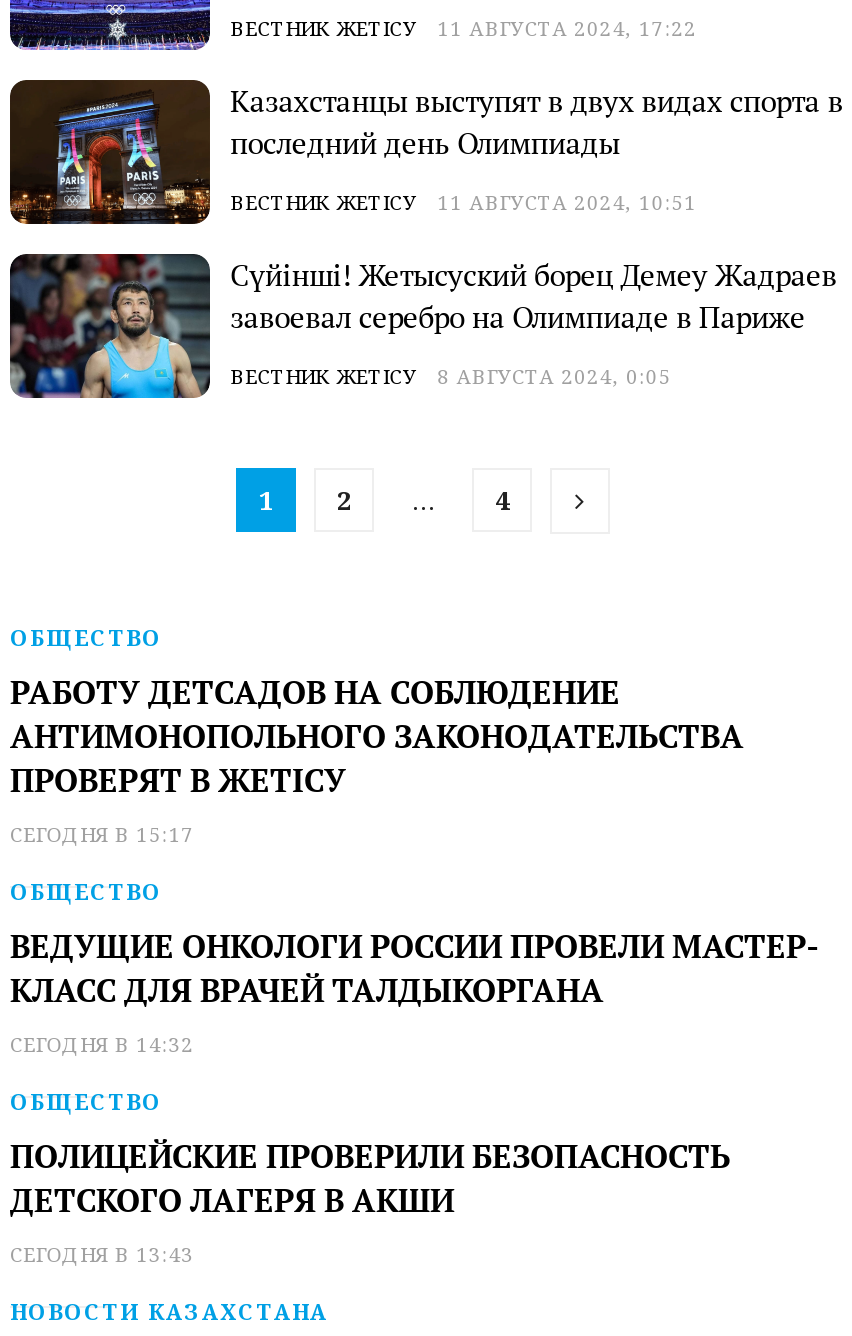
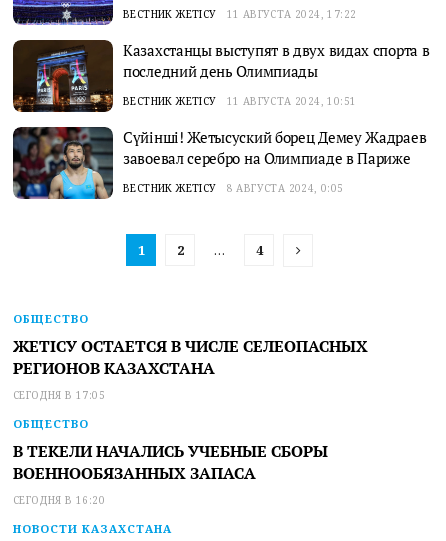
- РАБОТУ ДЕТСАДОВ НА СОБЛЮДЕНИЕ
- АНТИМОНОПОЛЬНОГО ЗАКОНОДАТЕЛЬСТВА
- ПРОВЕРЯТ В ЖЕТІСУ
- СЕГОДНЯ В 15:17
+ ЖЕТІСУ ОСТАЕТСЯ В ЧИСЛЕ СЕЛЕОПАСНЫХ
+ РЕГИОНОВ КАЗАХСТАНА
+ СЕГОДНЯ В 17:05

- ВЕДУЩИЕ ОНКОЛОГИ РОССИИ ПРОВЕЛИ МАСТЕР-
- КЛАСС ДЛЯ ВРАЧЕЙ ТАЛДЫКОРГАНА
- СЕГОДНЯ В 14:32
- ОБЩЕСТВО
- ПОЛИЦЕЙСКИЕ ПРОВЕРИЛИ БЕЗОПАСНОСТЬ
- ДЕТСКОГО ЛАГЕРЯ В АКШИ
- СЕГОДНЯ В 13:43
+ В ТЕКЕЛИ НАЧАЛИСЬ УЧЕБНЫЕ СБОРЫ
+ ВОЕННООБЯЗАННЫХ ЗАПАСА
+ СЕГОДНЯ В 16:20
